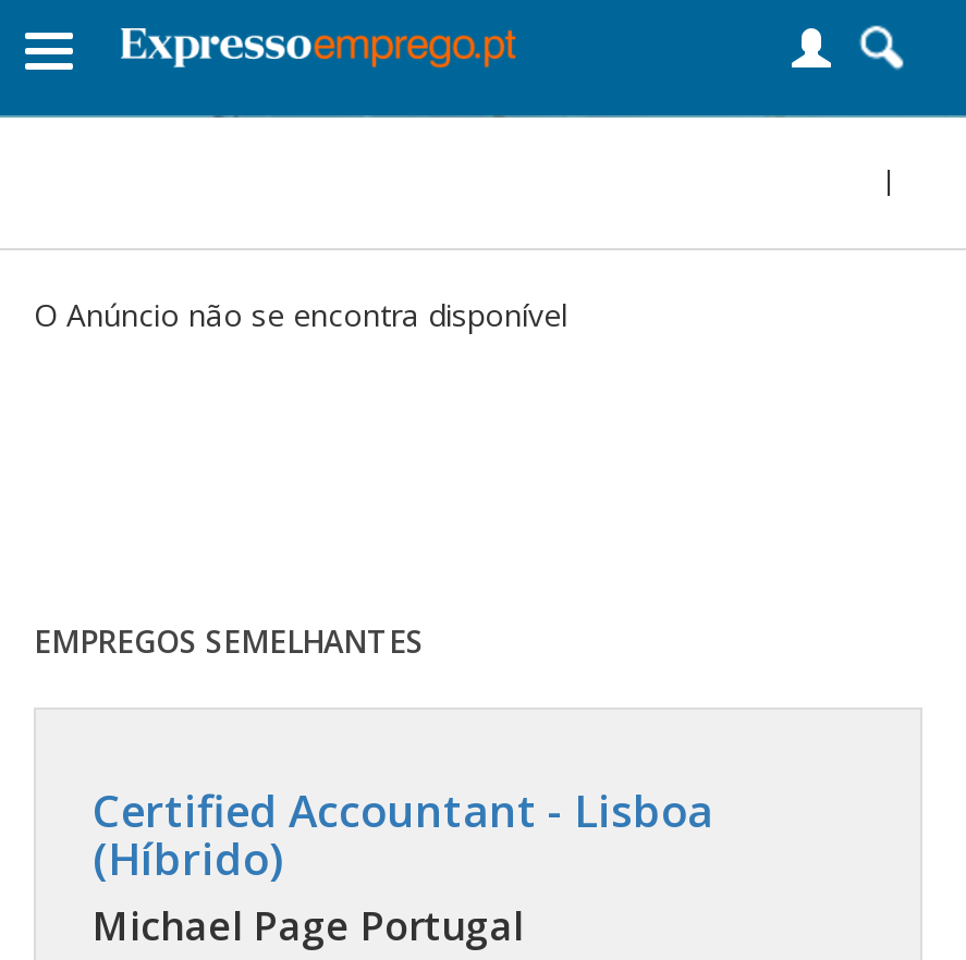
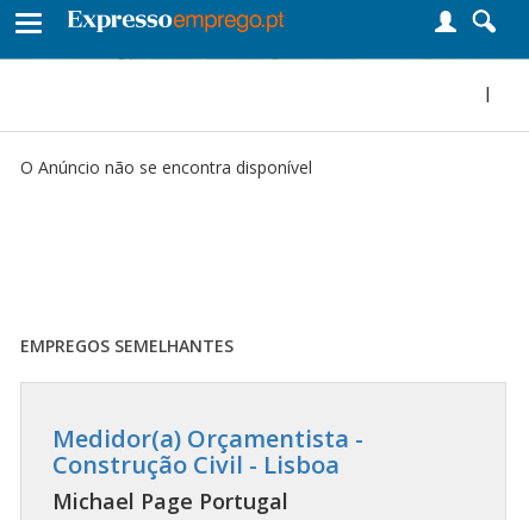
- Certified Accountant - Lisboa
- (Híbrido)
+ Medidor(a) Orçamentista -
+ Construção Civil - Lisboa
